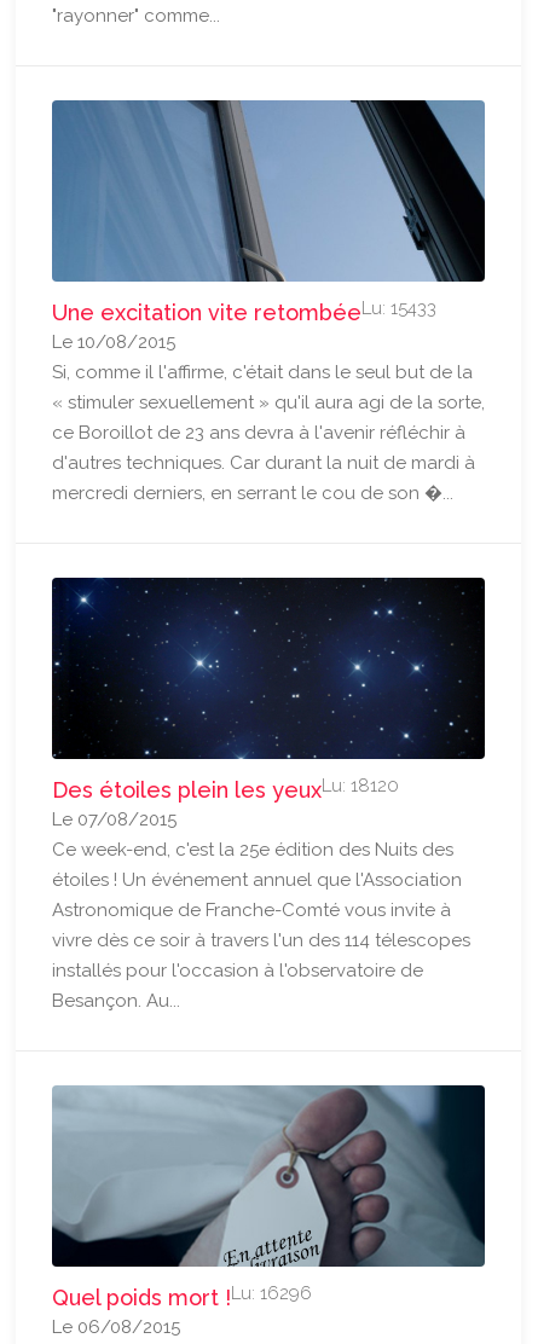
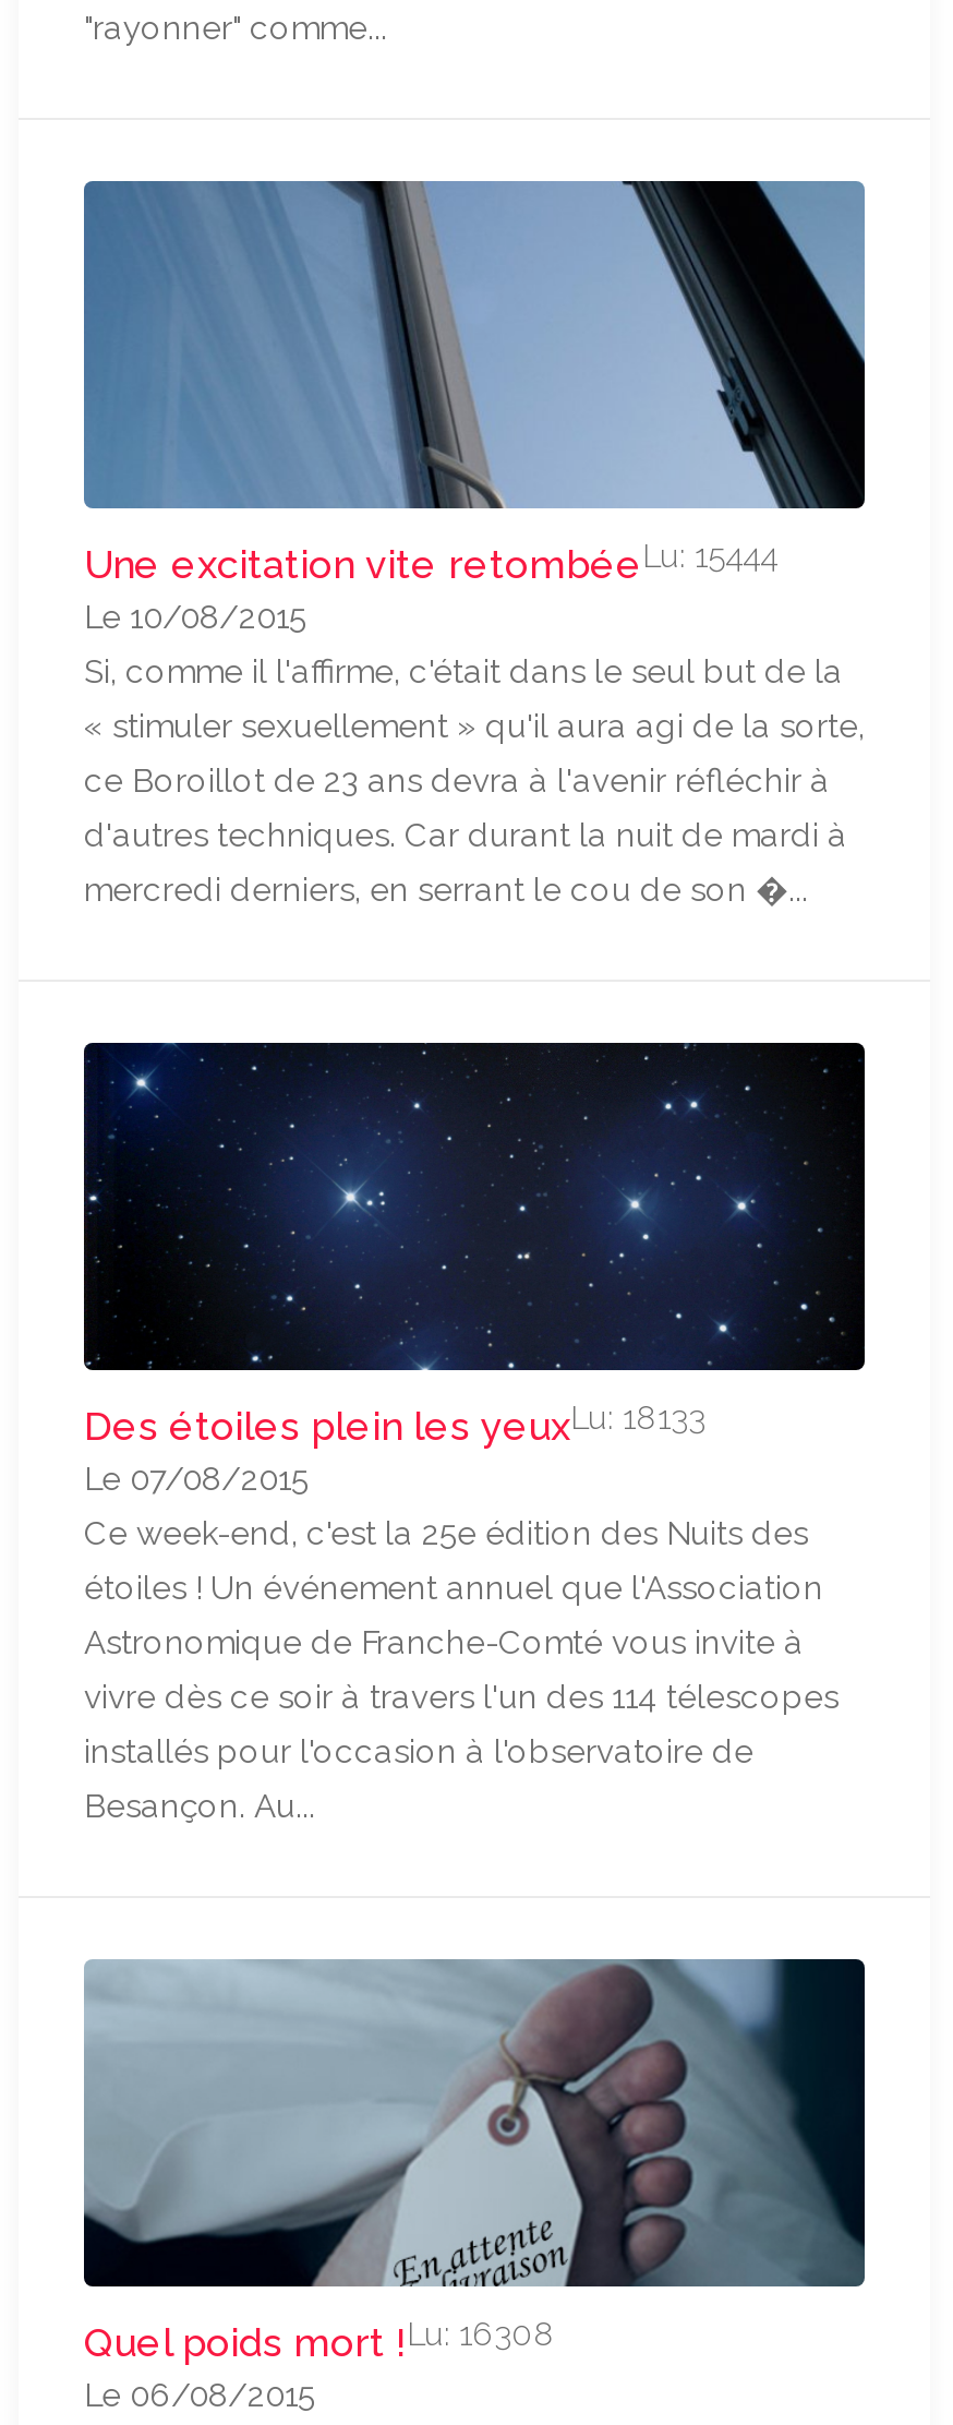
- Une excitation vite retombéeLu: 15433
+ Une excitation vite retombéeLu: 15444

- Des étoiles plein les yeuxLu: 18120
+ Des étoiles plein les yeuxLu: 18133

- Quel poids mort ! Lu: 16296
+ Quel poids mort ! Lu: 16308
